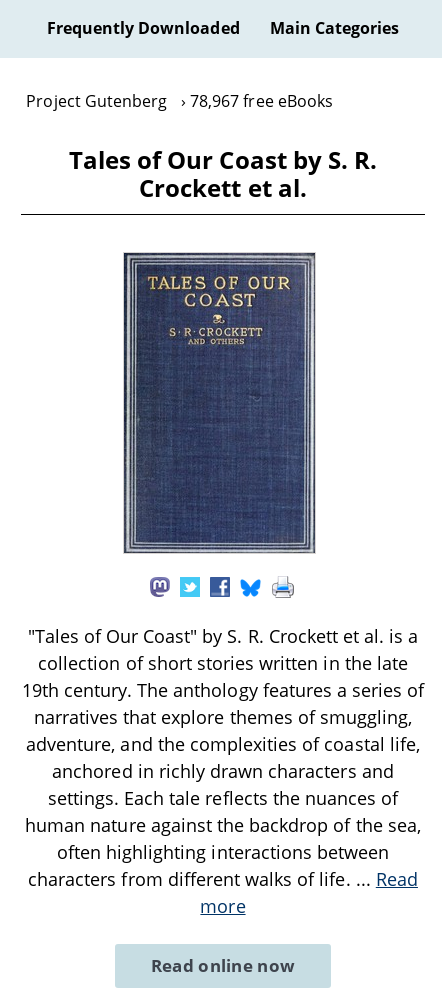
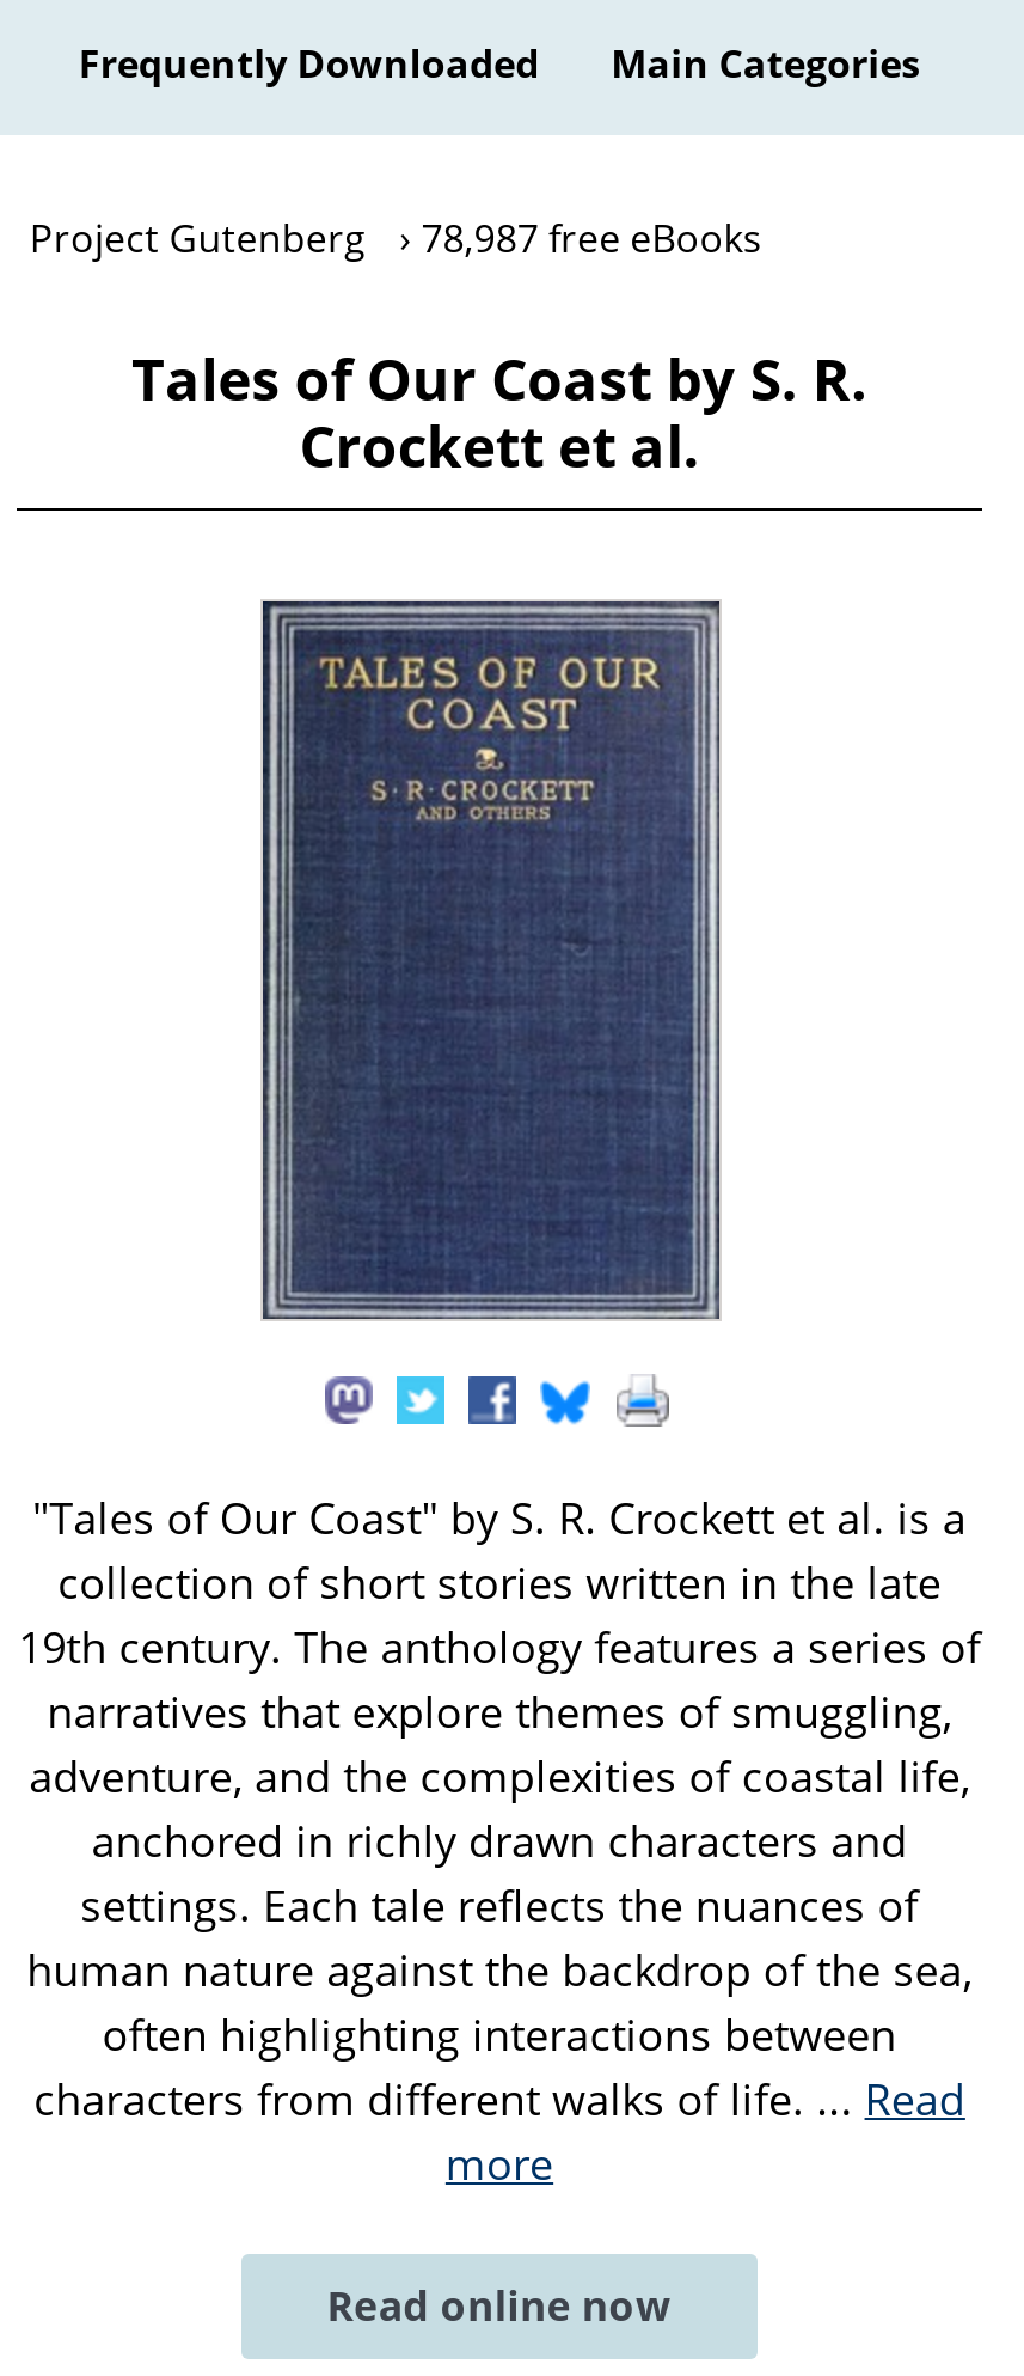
- Project Gutenberg 78,967 free eBooks
+ Project Gutenberg 78,987 free eBooks
